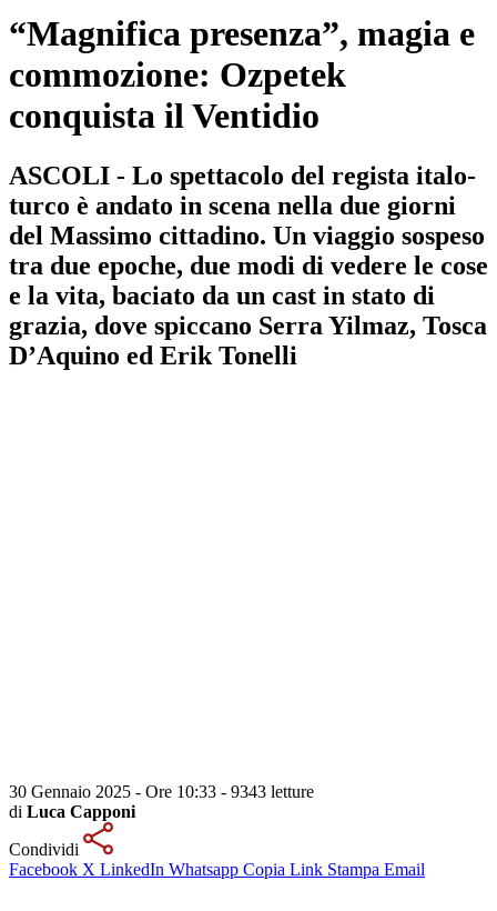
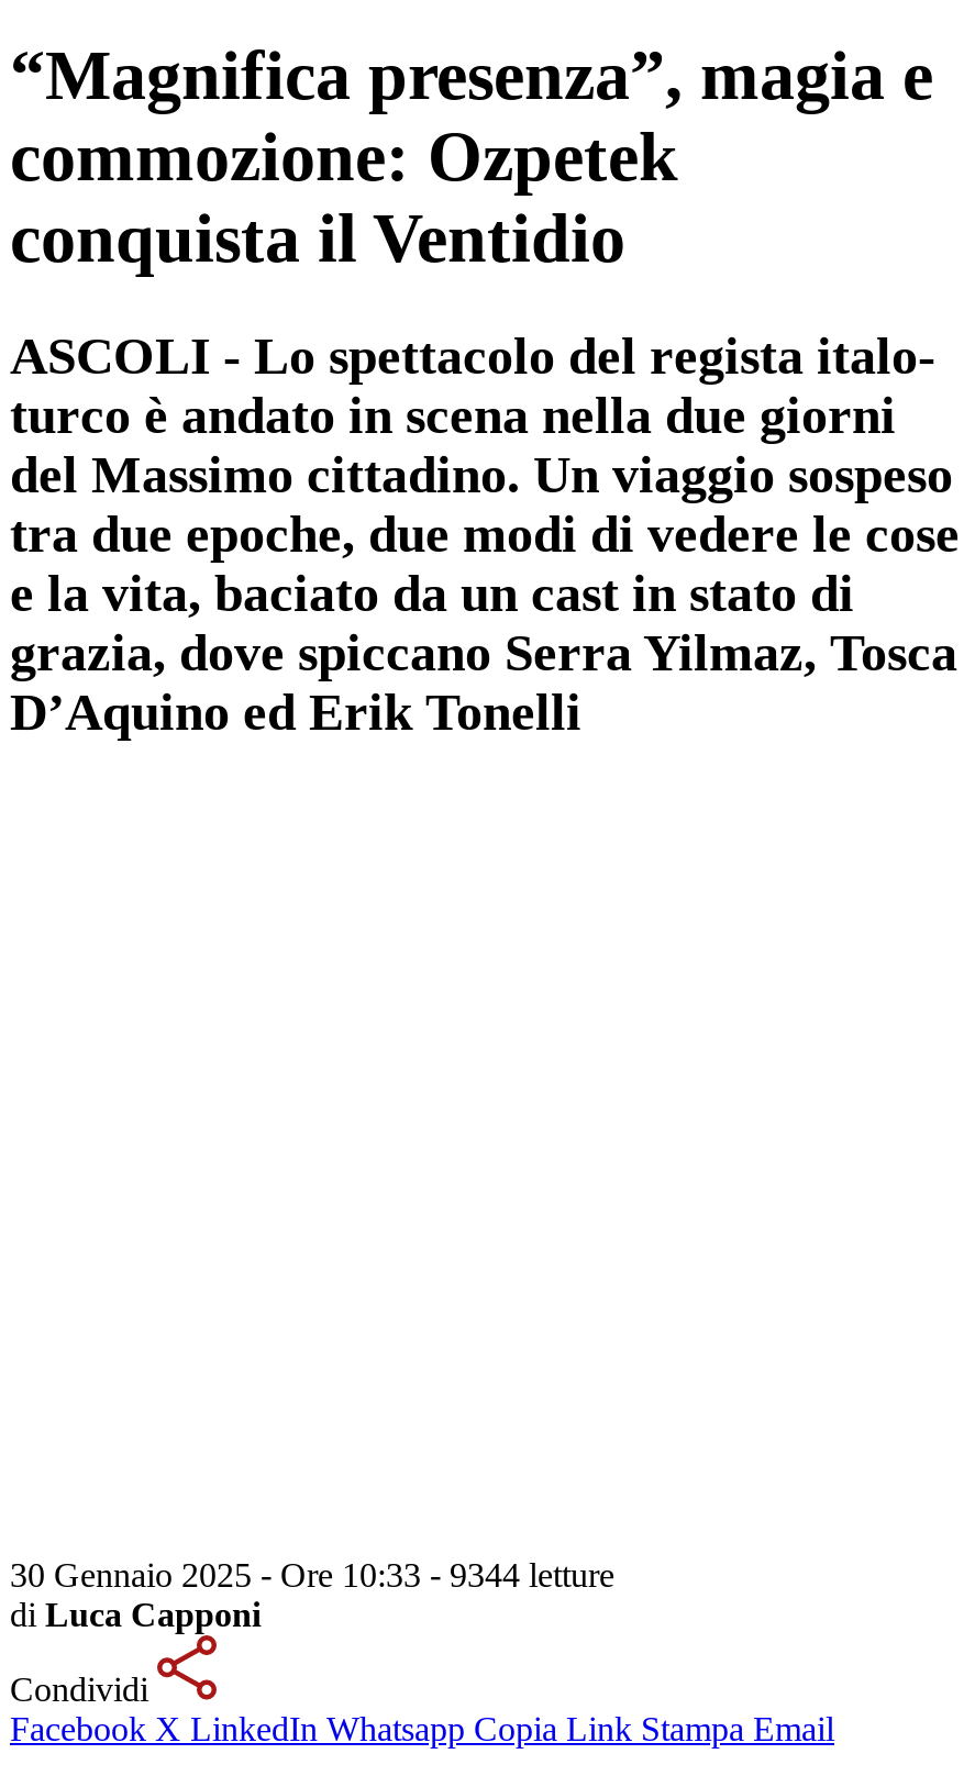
- 30 Gennaio 2025 - Ore 10:33 - 9343 letture
+ 30 Gennaio 2025 - Ore 10:33 - 9344 letture
